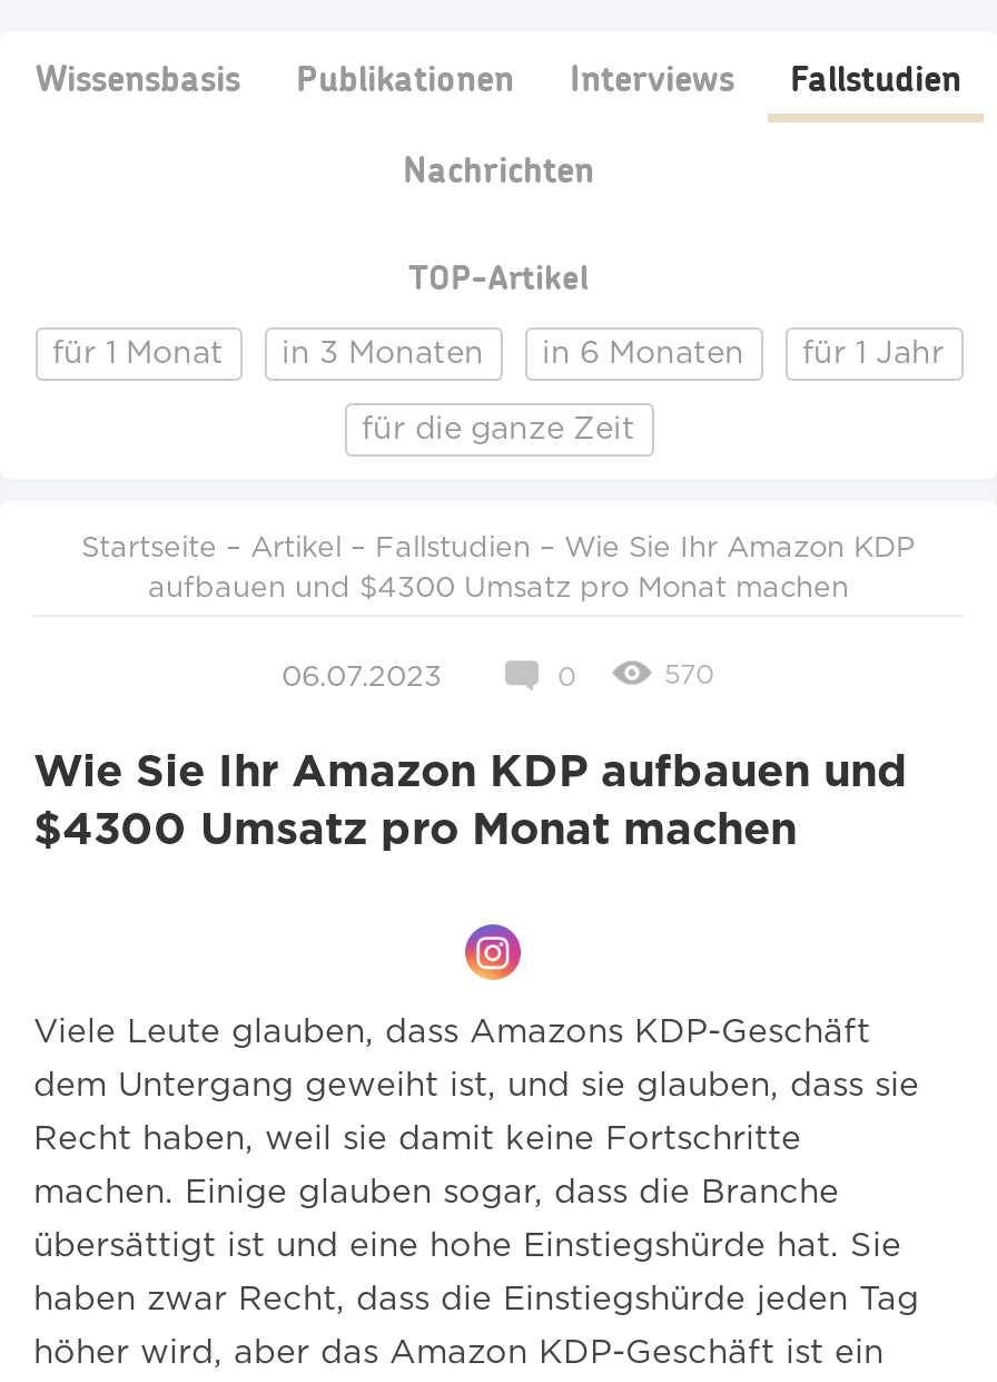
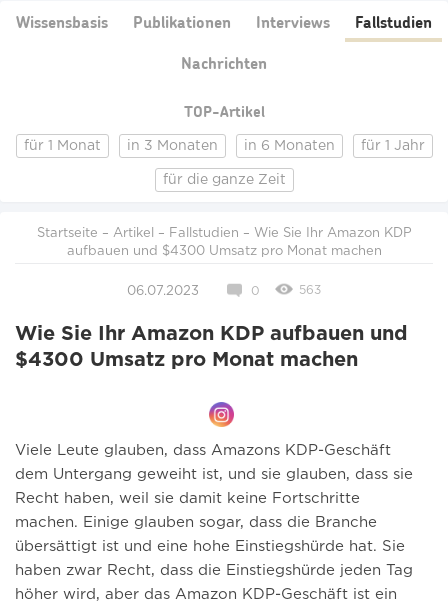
- 570
+ 563
